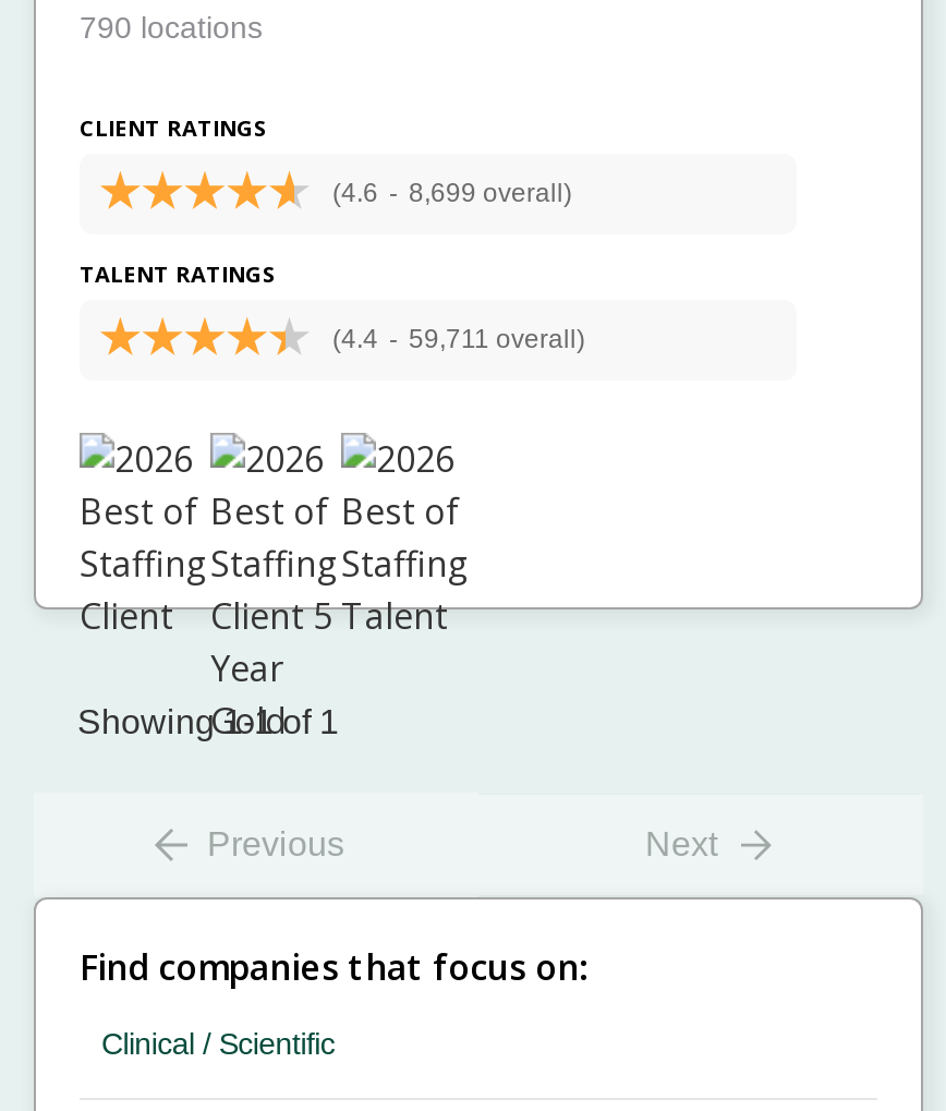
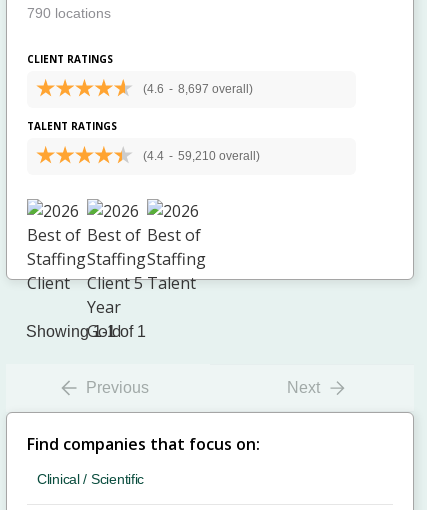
- (4.6 - 8,699 overall)
+ (4.6 - 8,697 overall)

- (4.4 - 59,711 overall)
+ (4.4 - 59,210 overall)
